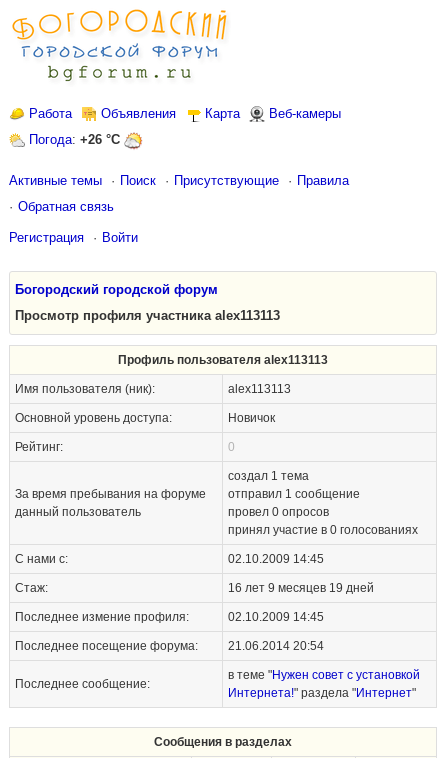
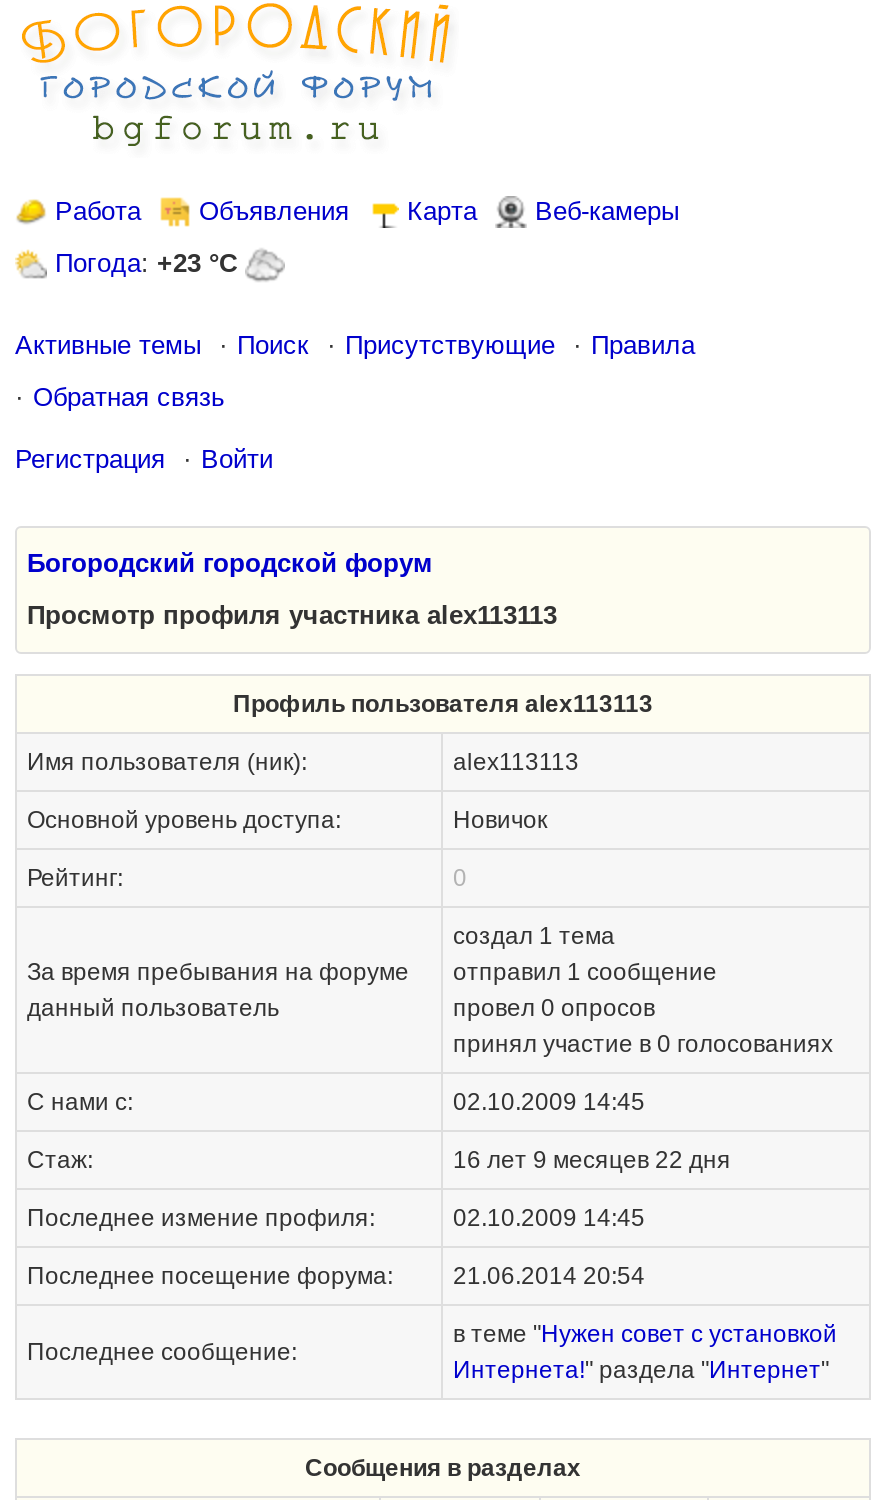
- Погода: +26 °C
+ Погода: +23 °C

- 16 лет 9 месяцев 19 дней
+ 16 лет 9 месяцев 22 дня
